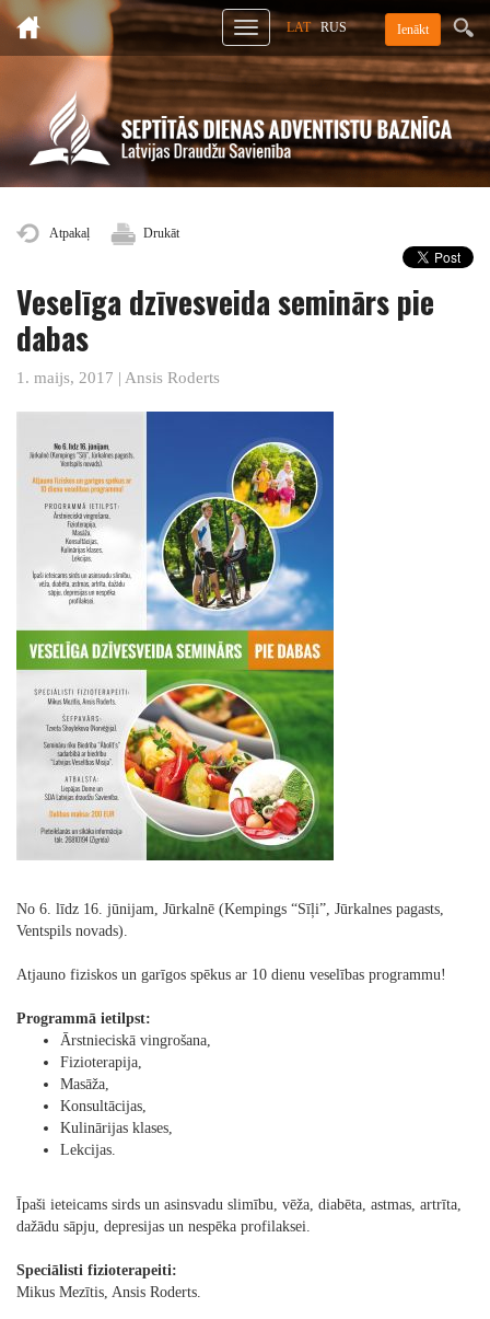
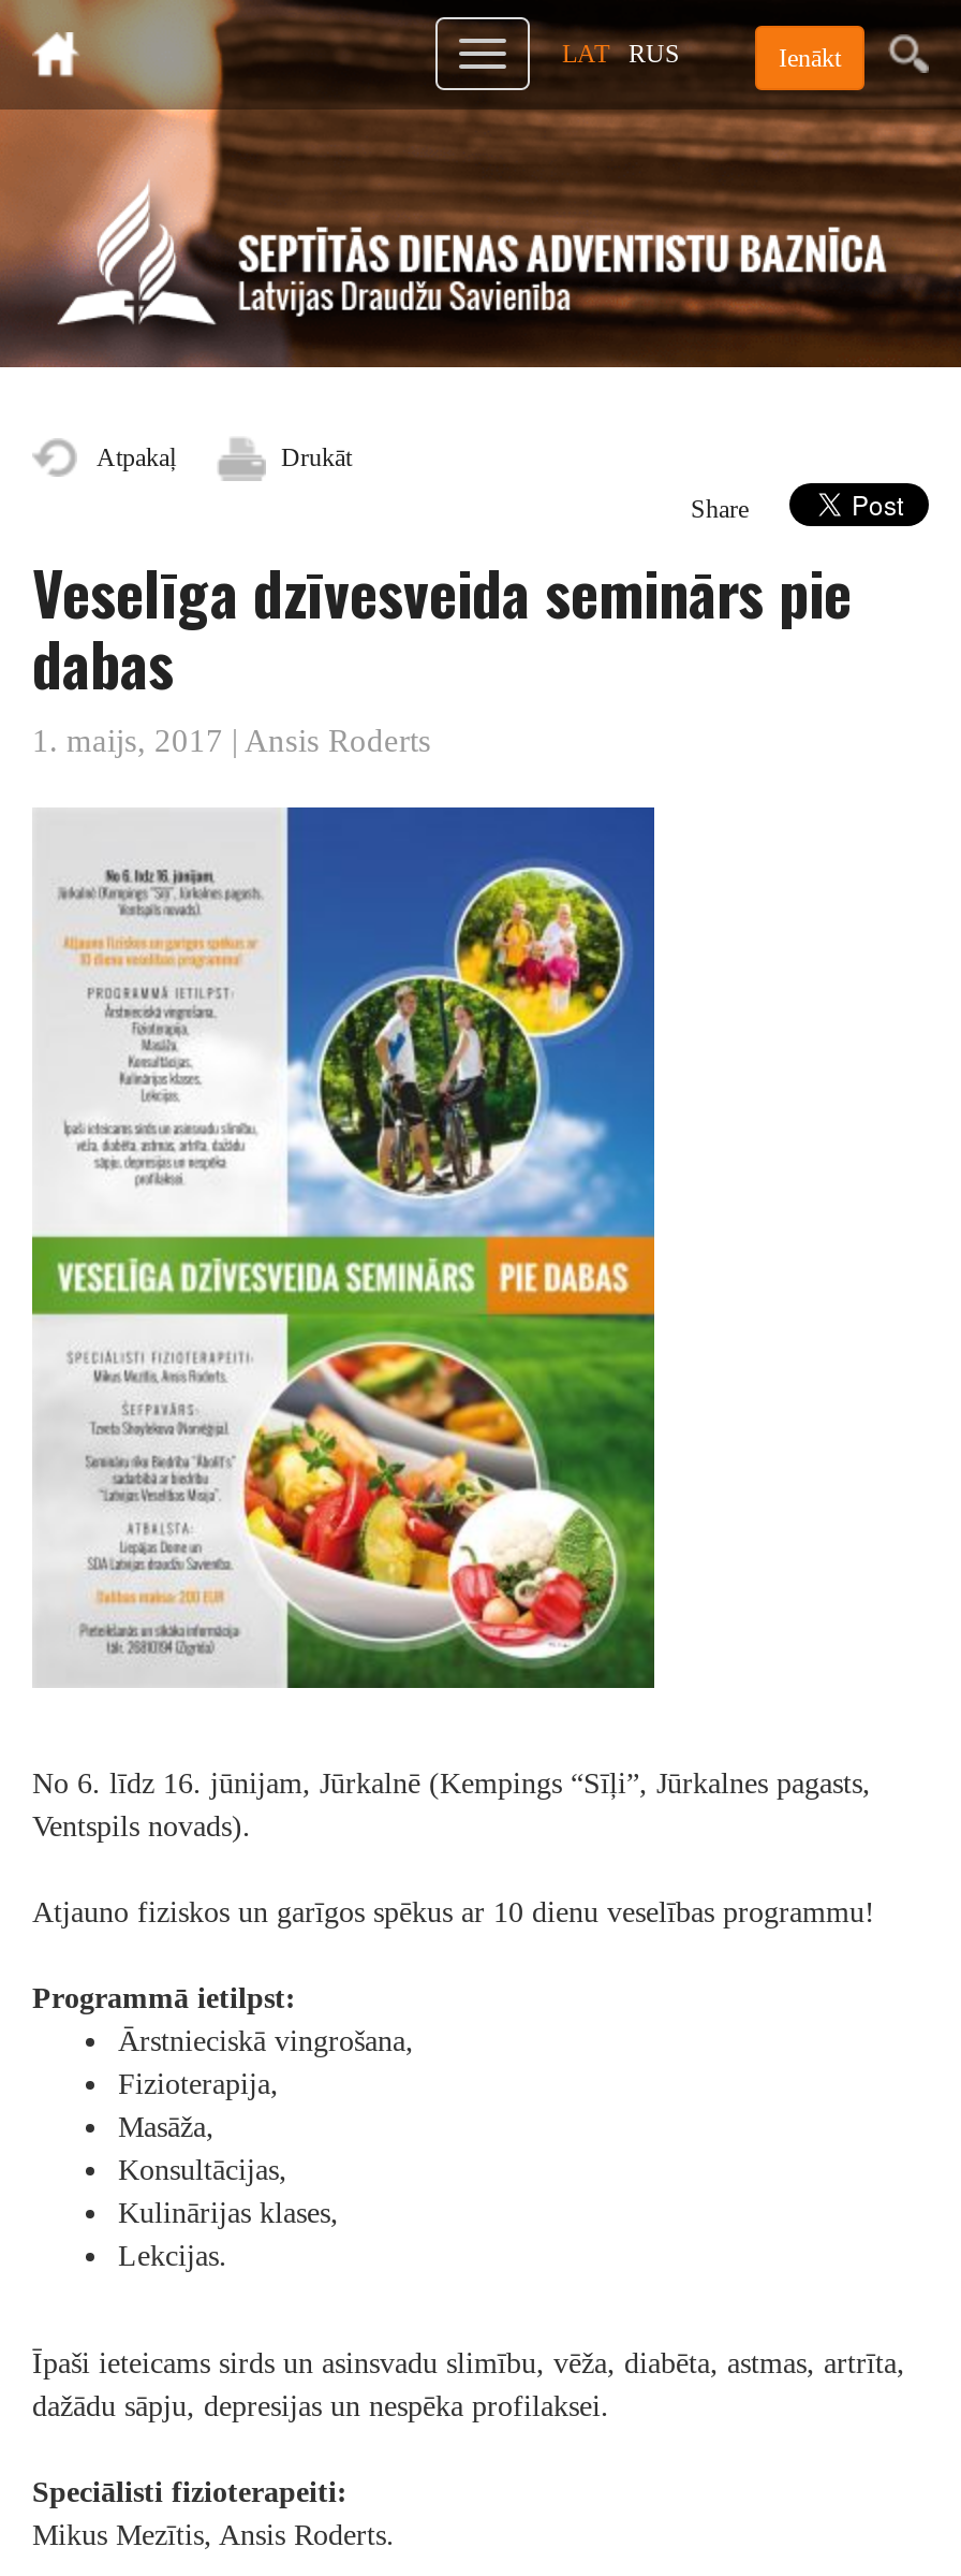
+ Share
